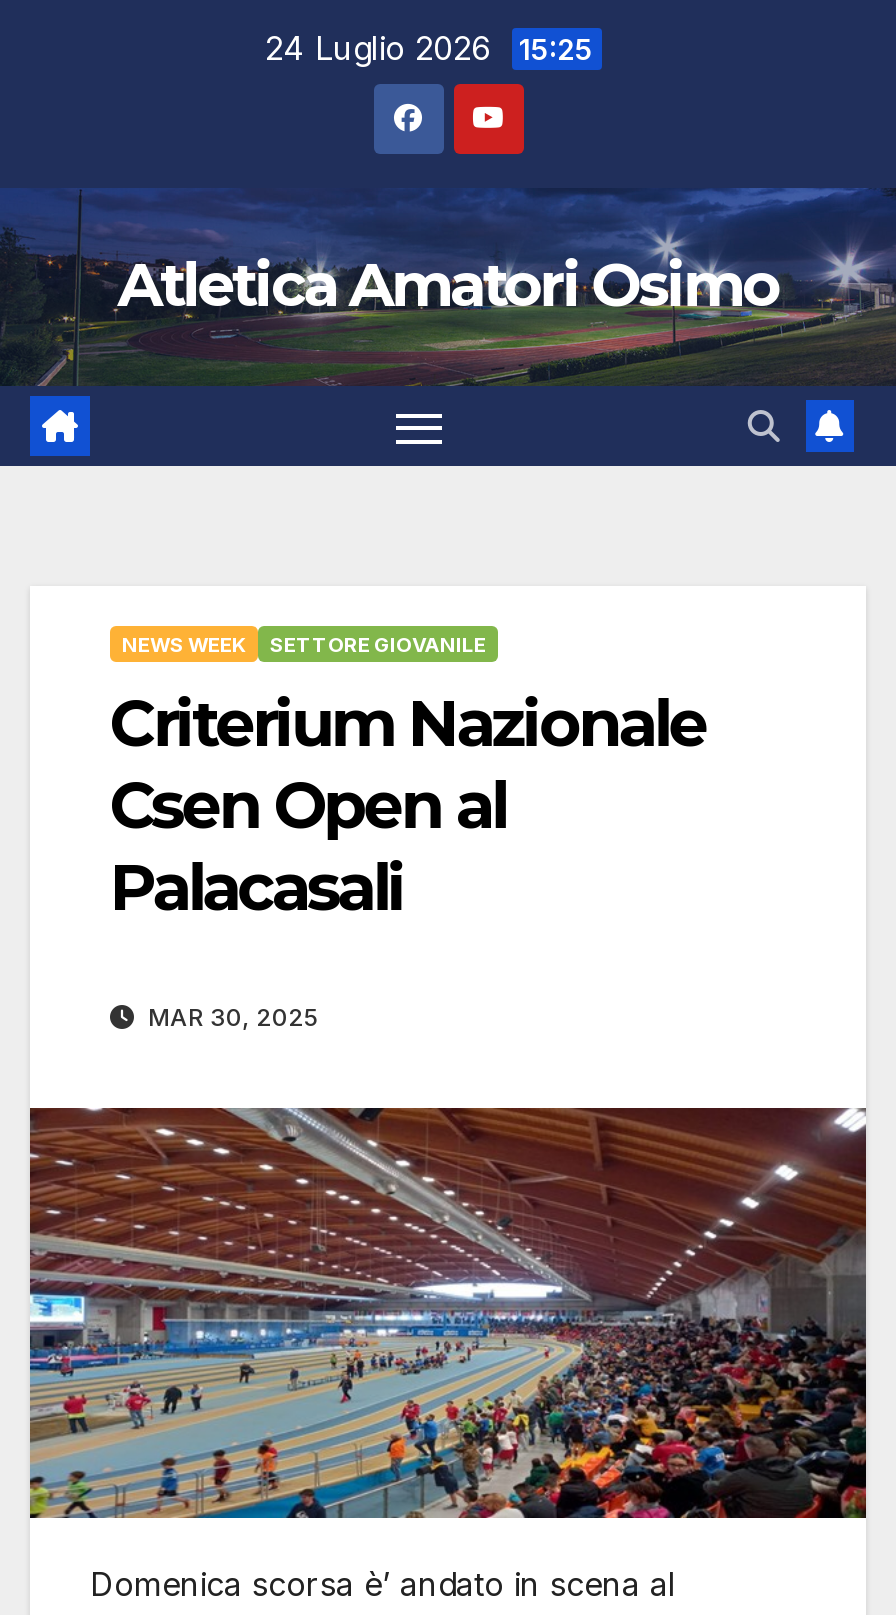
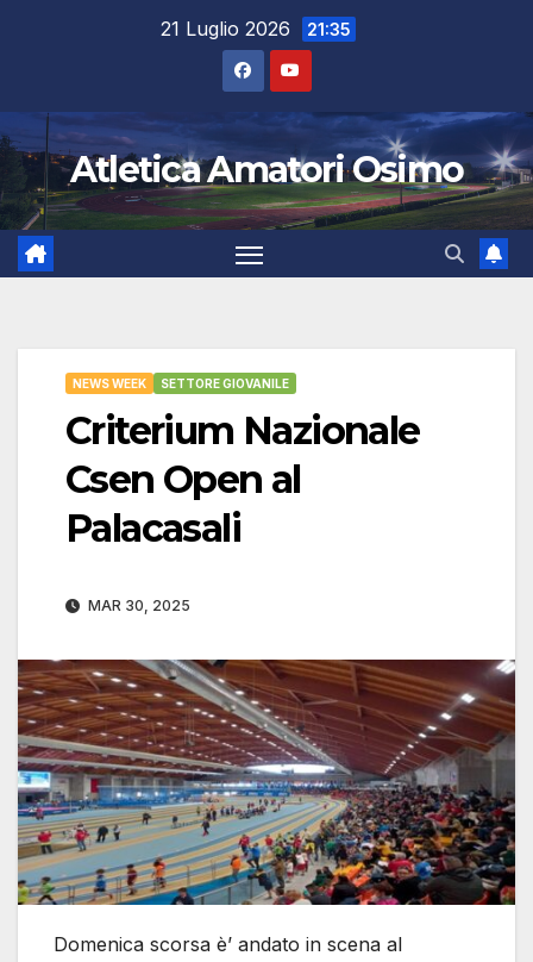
- 24 Luglio 2026 15:25
+ 21 Luglio 2026 21:35
